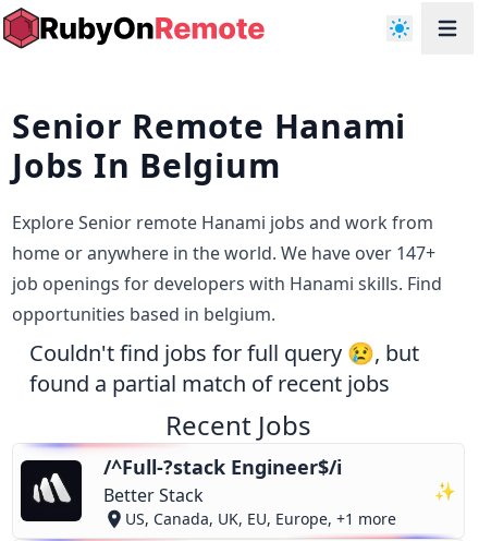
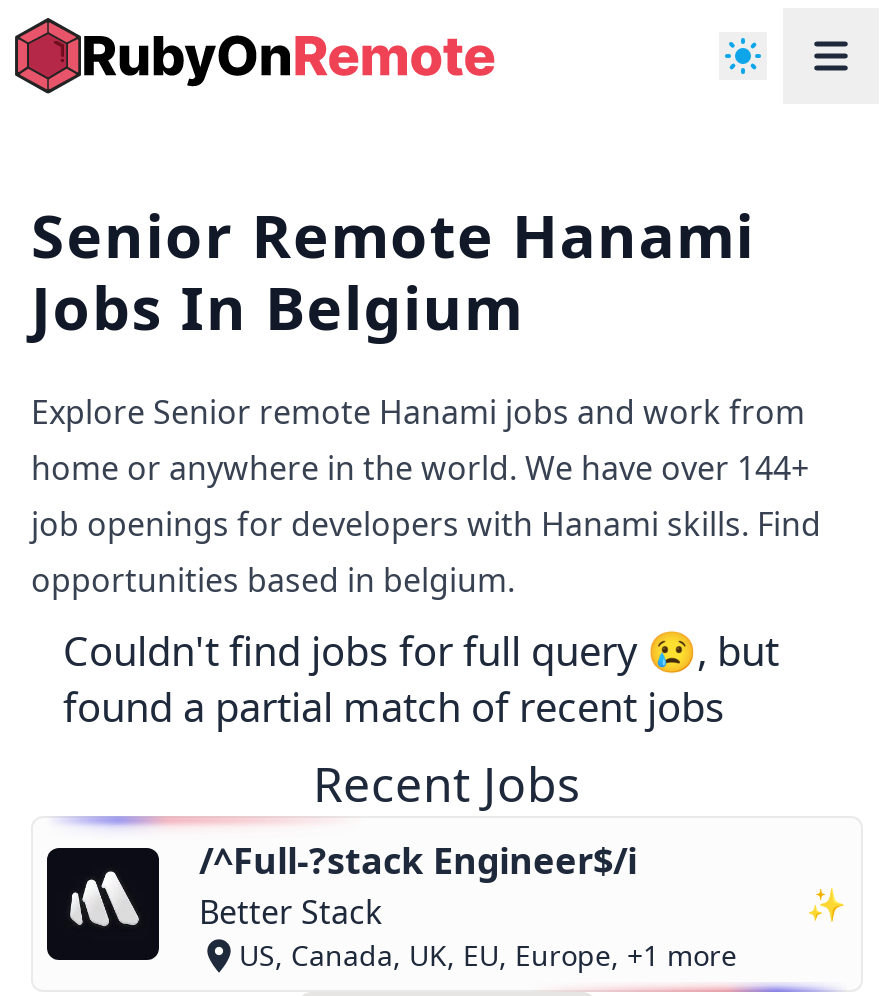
- home or anywhere in the world. We have over 147+
+ home or anywhere in the world. We have over 144+
